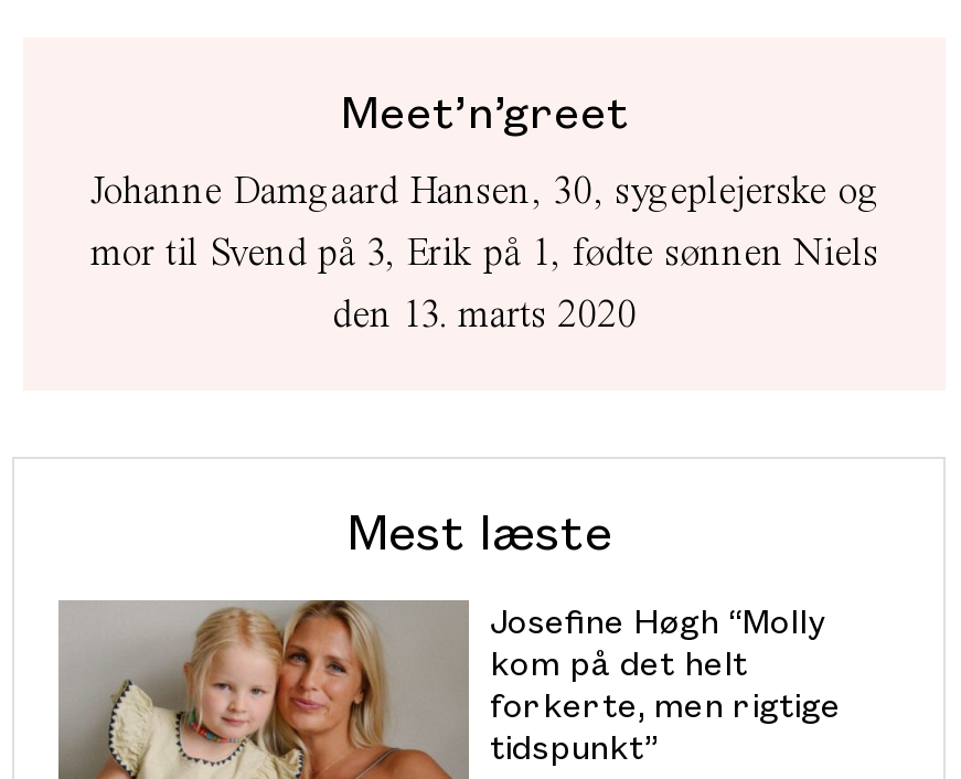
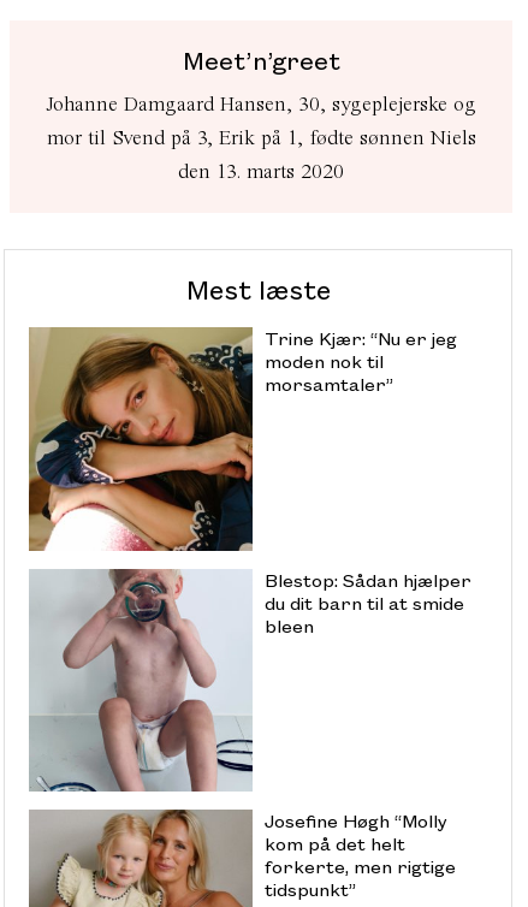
+ [image]
+ Trine Kjær: “Nu er jeg
+ moden nok til
+ morsamtaler”

+ [image]
+ Blestop: Sådan hjælper
+ du dit barn til at smide
+ bleen
